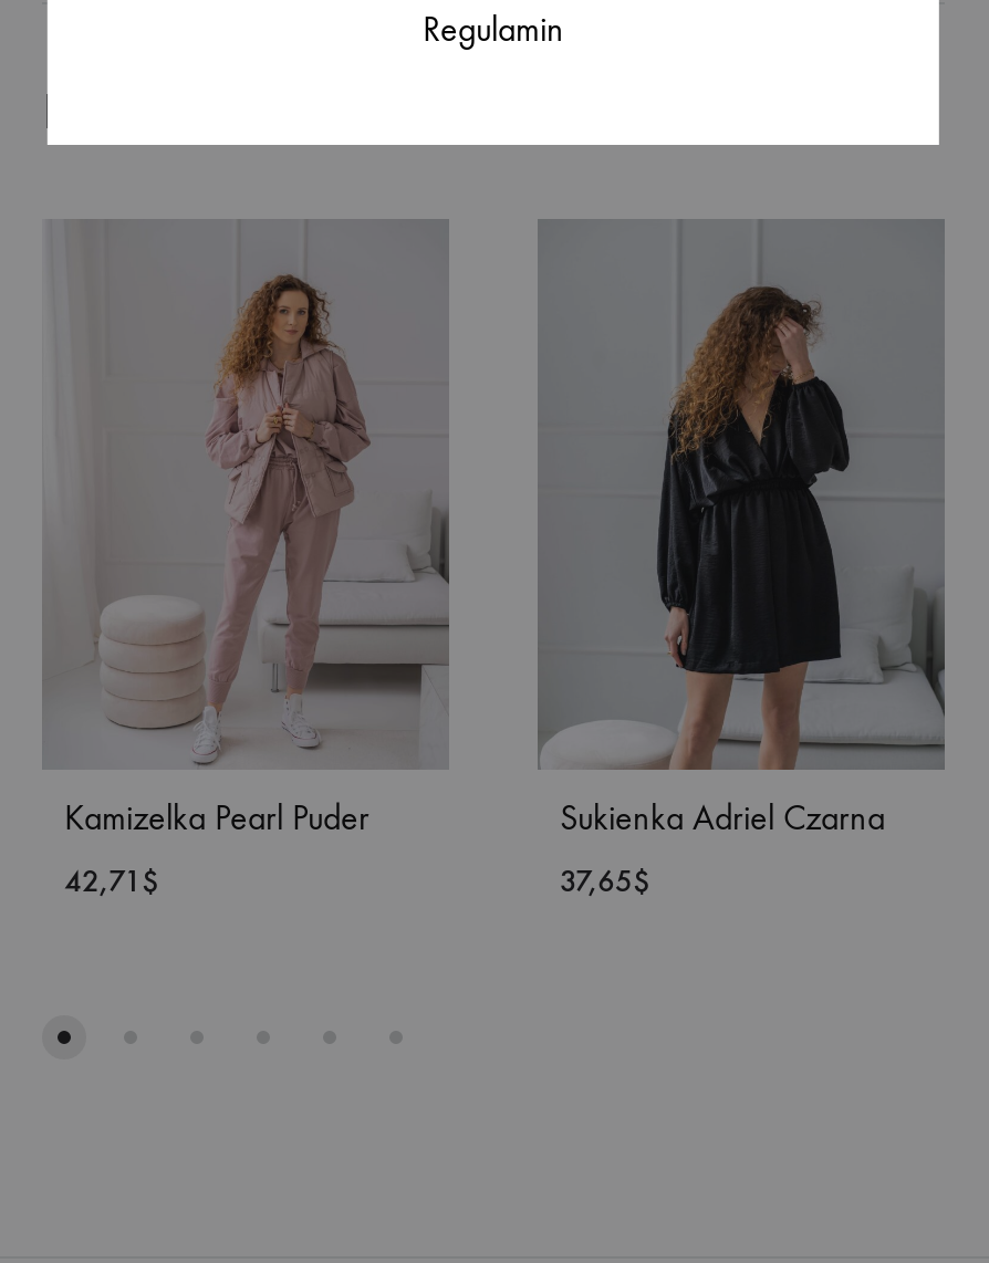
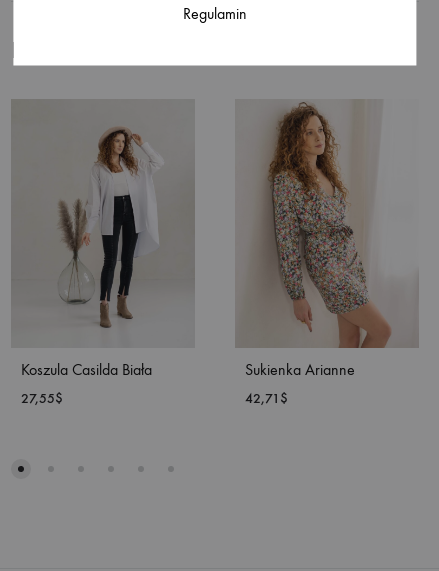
- [image]
- Sukienka Adriel Czarna
+ [image]
+ Sukienka Arianne

- [image]
- Kamizelka Pearl Puder
+ [image]
+ Koszula Casilda Biała

- 42,71 $
+ 27,55 $

- 37,65$
+ 42,71$
